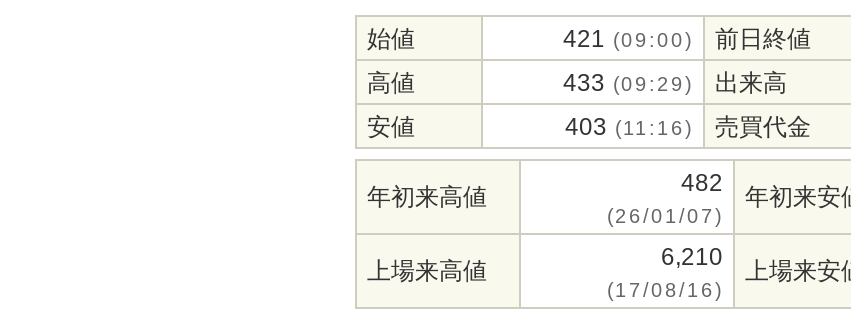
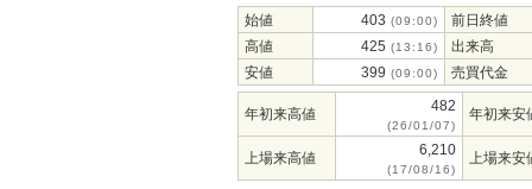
- 421 (09:00) 前日終値
+ 403 (09:00) 前日終値

- 433 (09:29) 出来高
+ 425 (13:16) 出来高

- 403 (11:16) 売買代金
+ 399 (09:00) 売買代金
